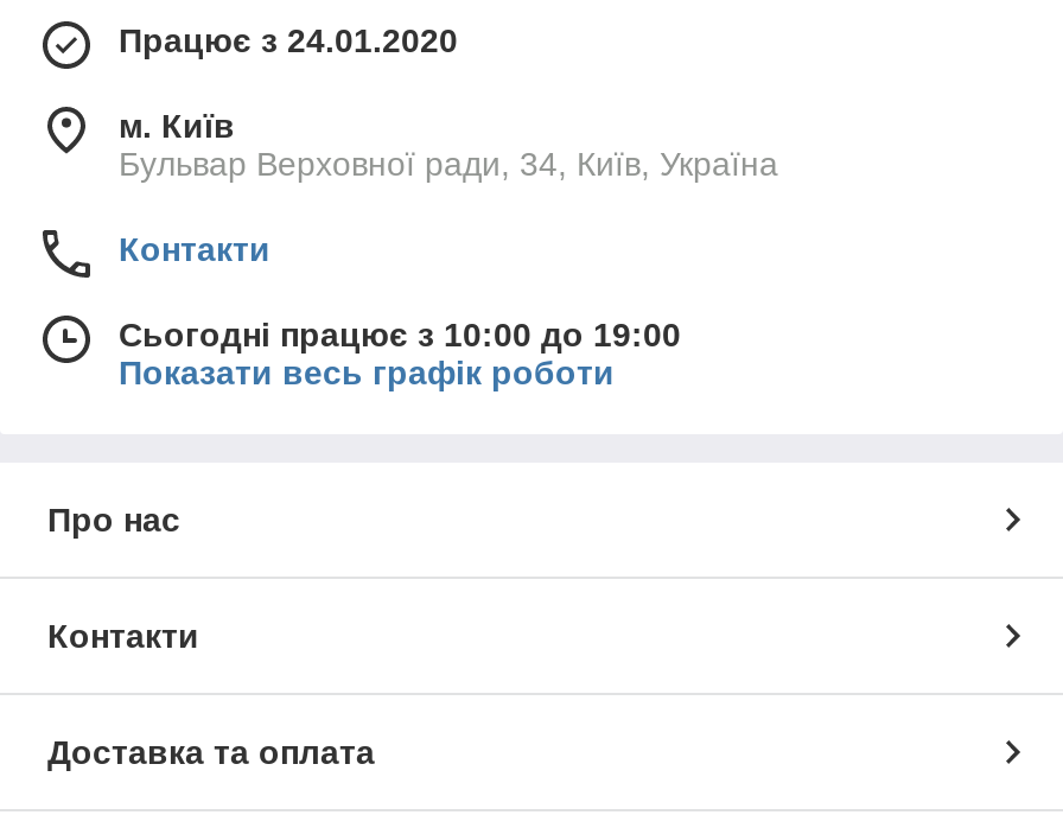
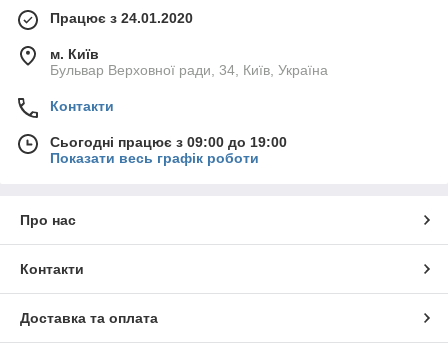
- Сьогодні працює з 10:00 до 19:00
+ Сьогодні працює з 09:00 до 19:00
